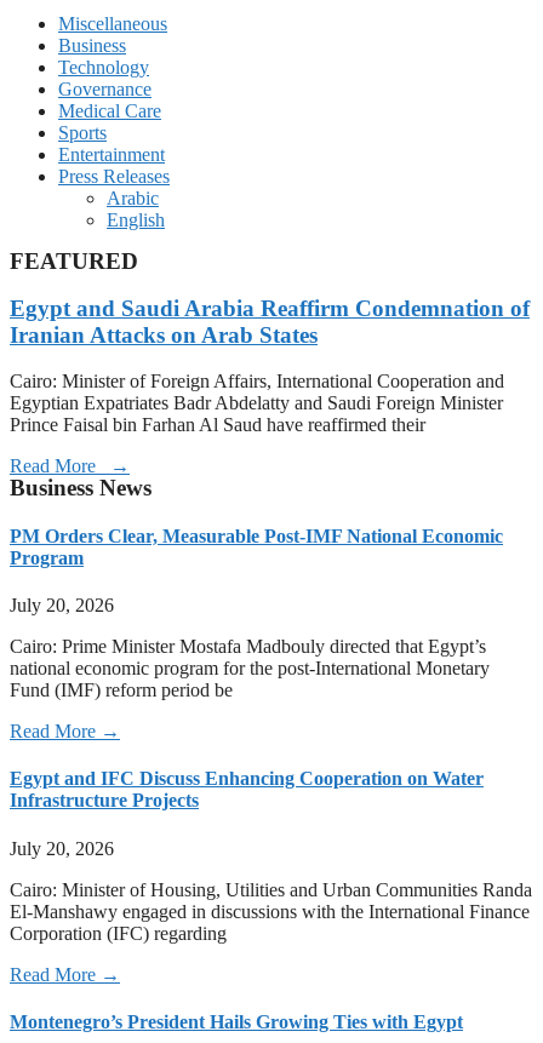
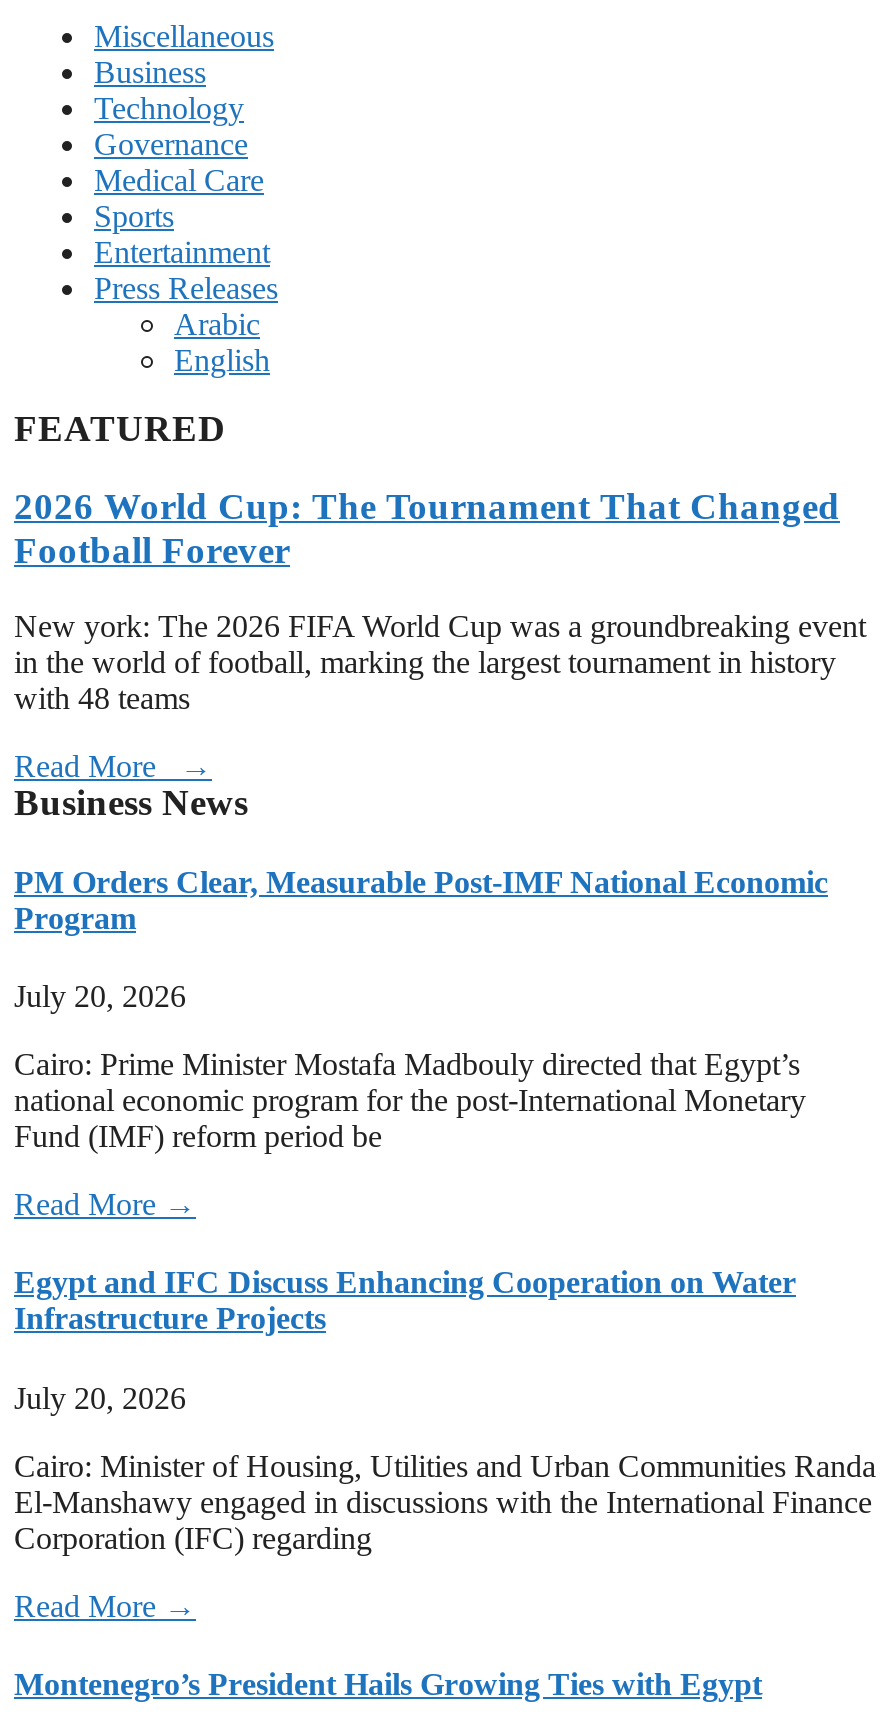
- Egypt and Saudi Arabia Reaffirm Condemnation of
- Iranian Attacks on Arab States
+ 2026 World Cup: The Tournament That Changed
+ Football Forever

- Cairo: Minister of Foreign Affairs, International Cooperation and
- Egyptian Expatriates Badr Abdelatty and Saudi Foreign Minister
- Prince Faisal bin Farhan Al Saud have reaffirmed their
+ New york: The 2026 FIFA World Cup was a groundbreaking event
+ in the world of football, marking the largest tournament in history
+ with 48 teams
